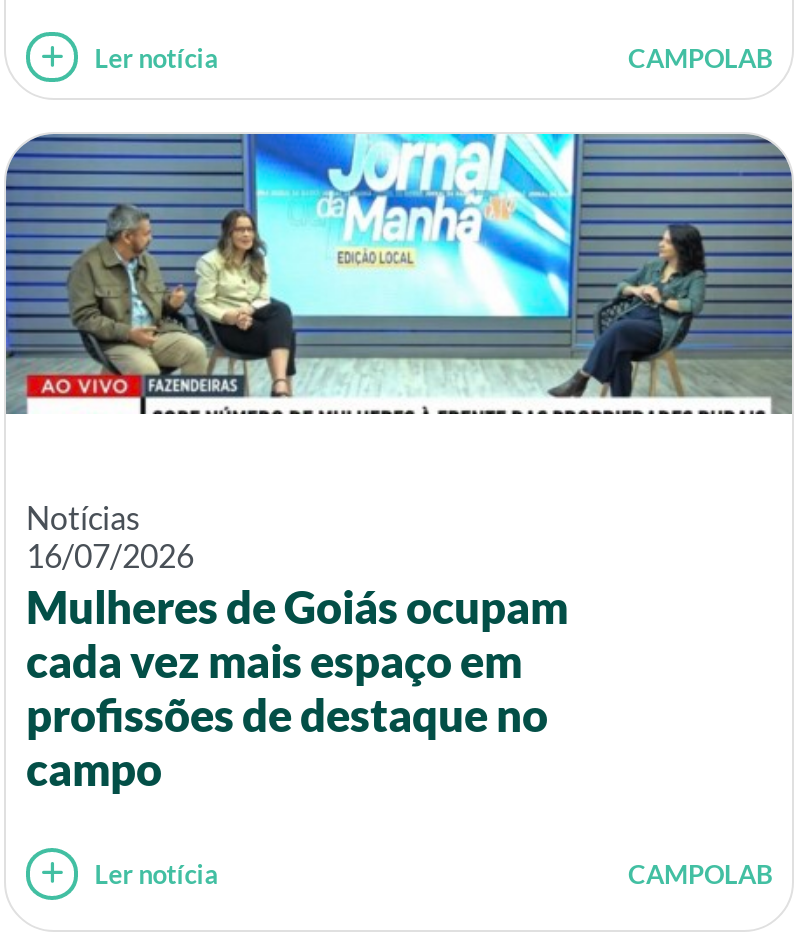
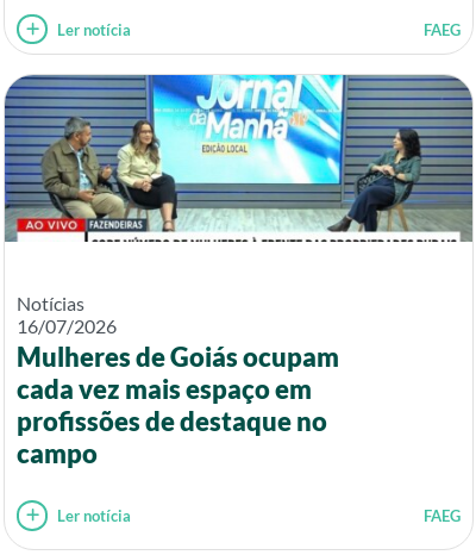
- CAMPOLAB
+ FAEG

- CAMPOLAB
+ FAEG
